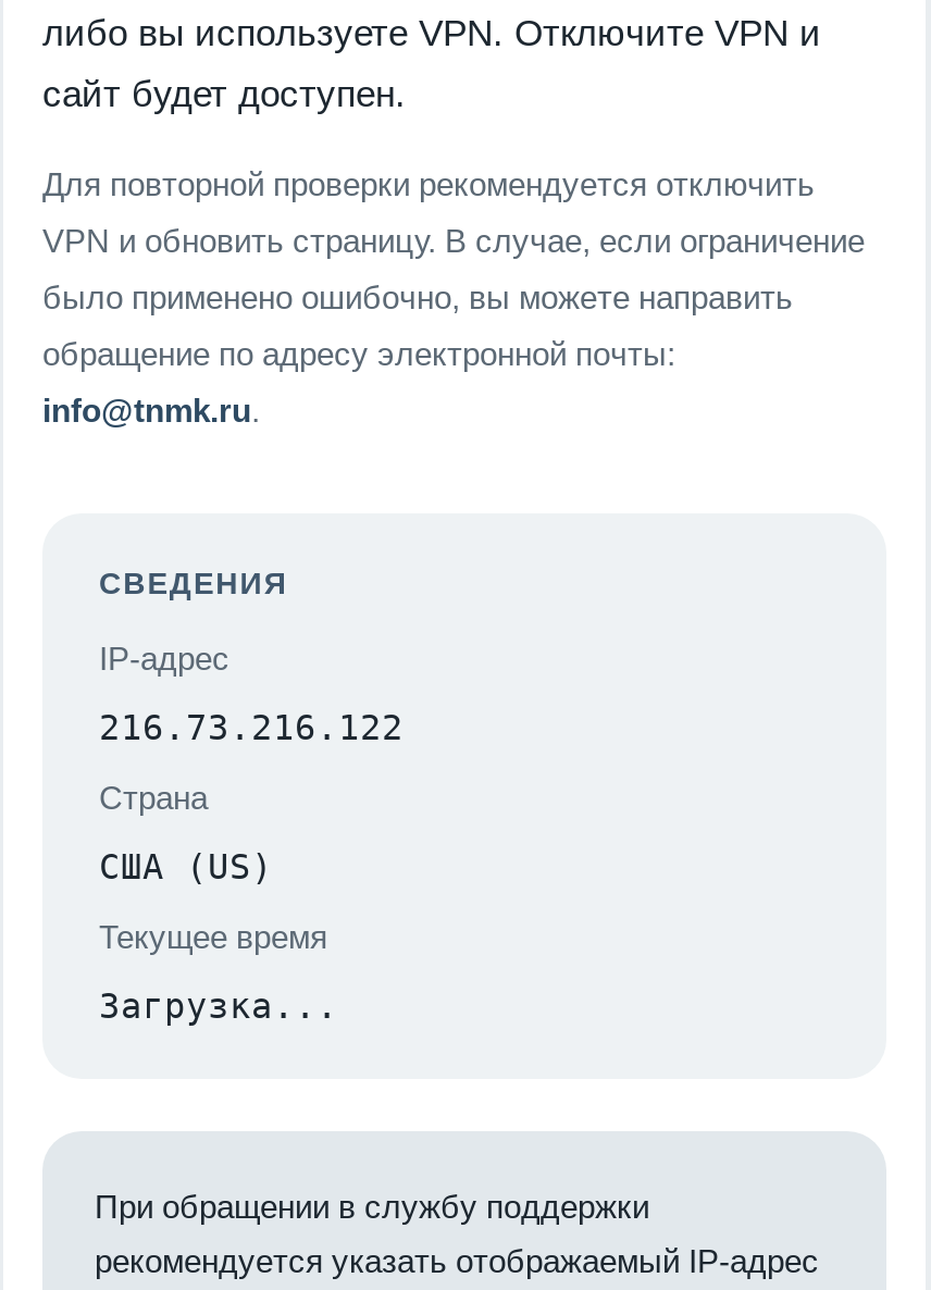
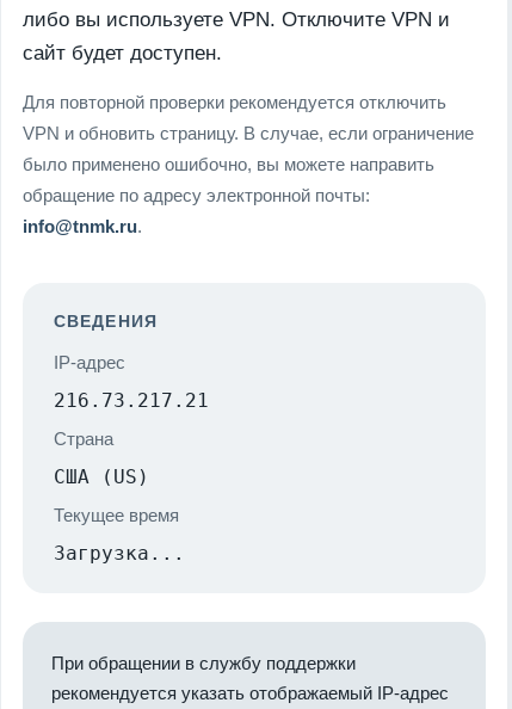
- 216.73.216.122
+ 216.73.217.21
